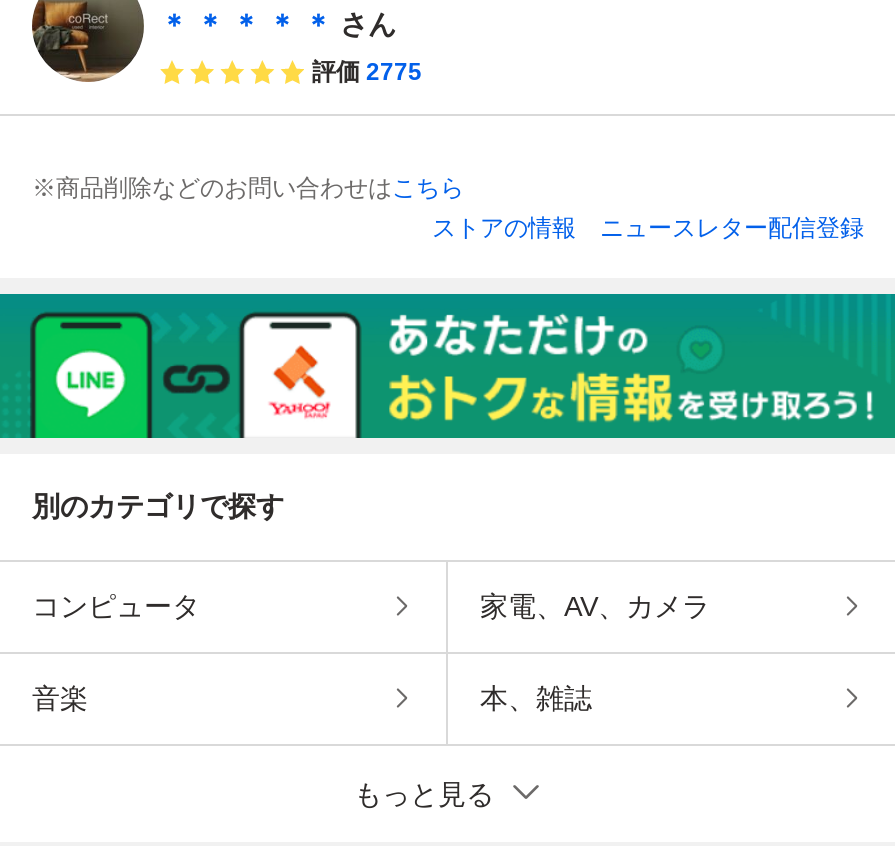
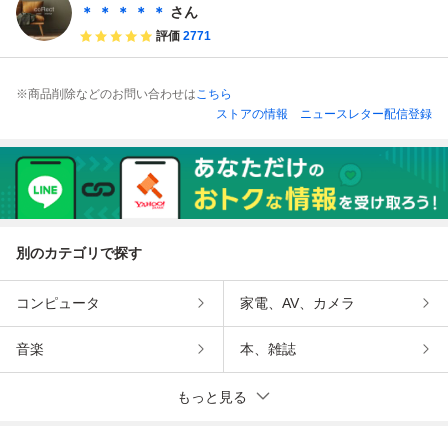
- 評価 2775
+ 評価 2771
